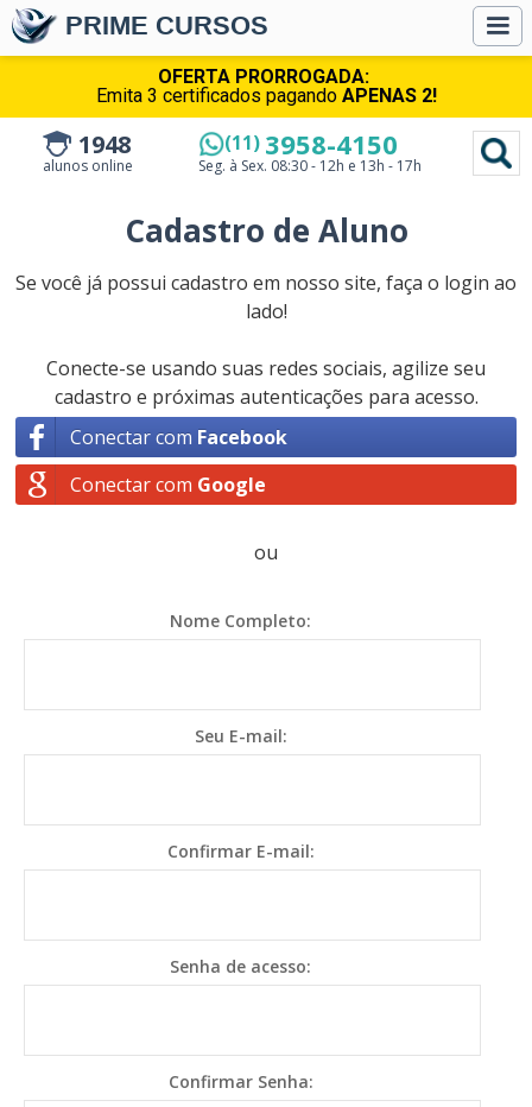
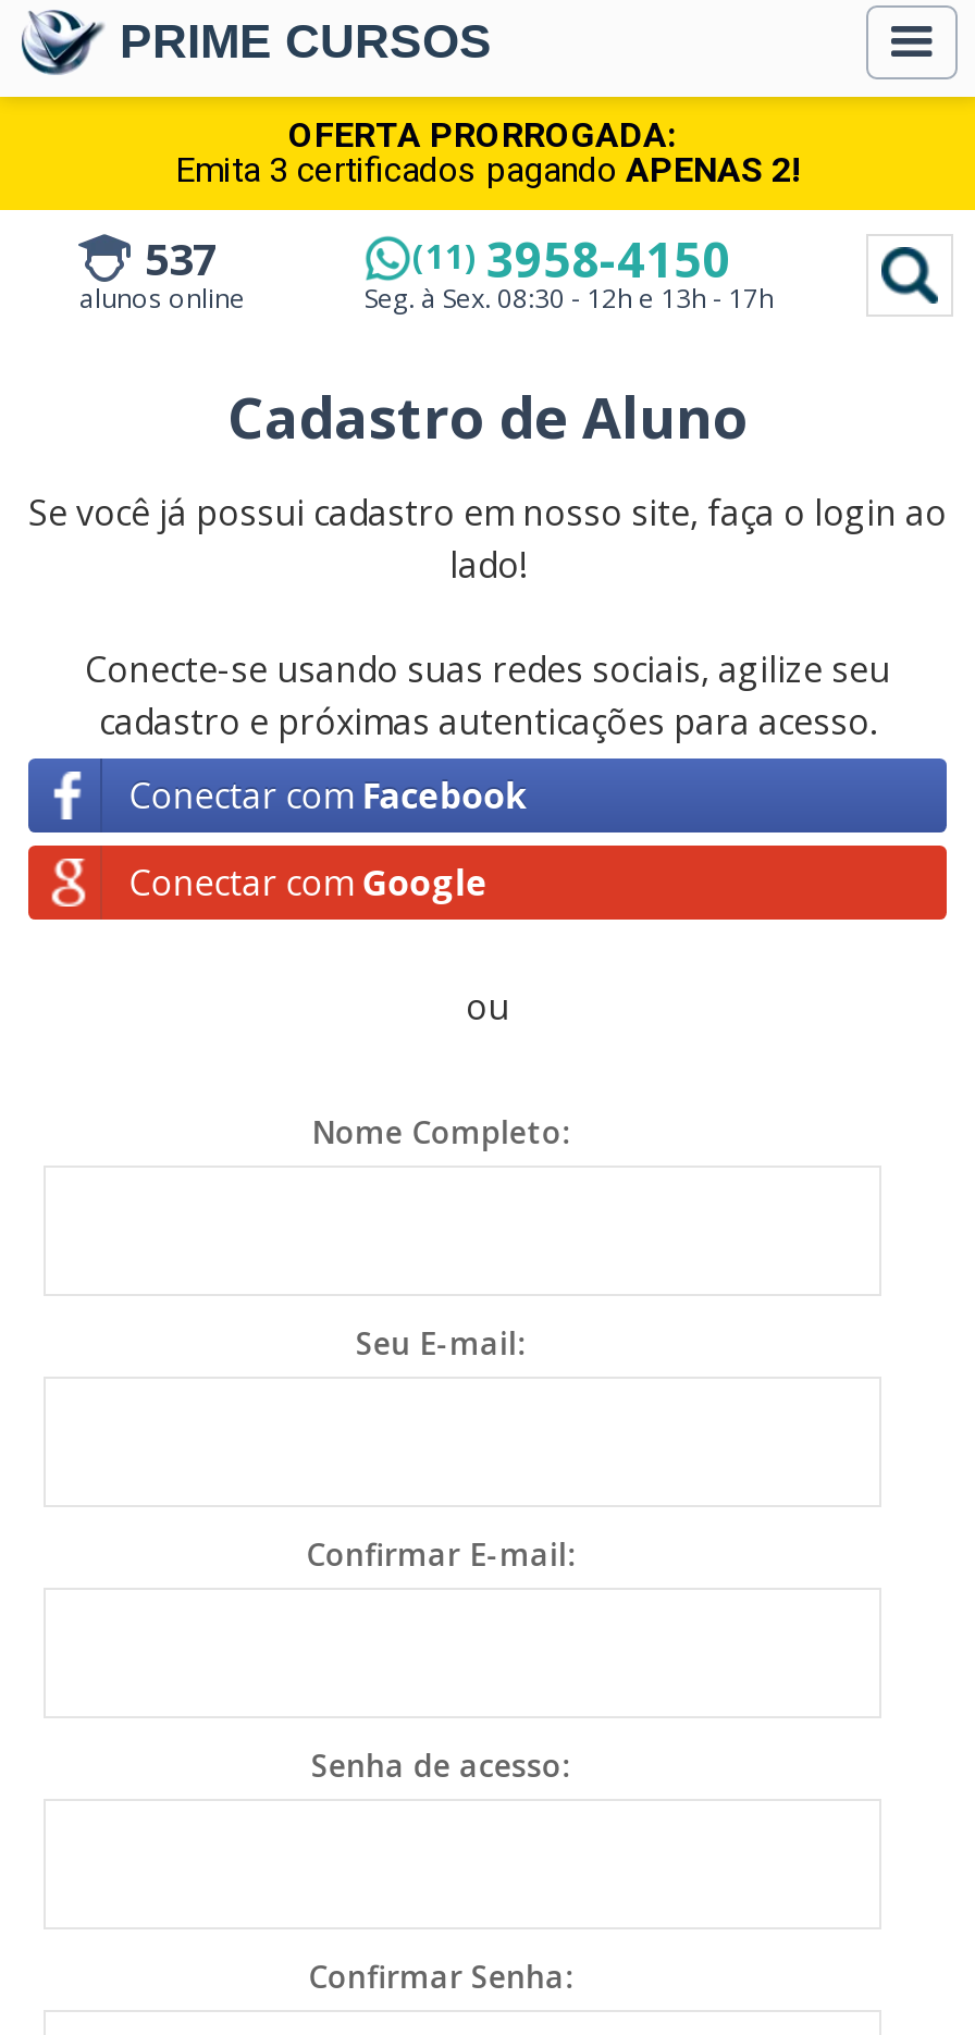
- 1948
+ 537
